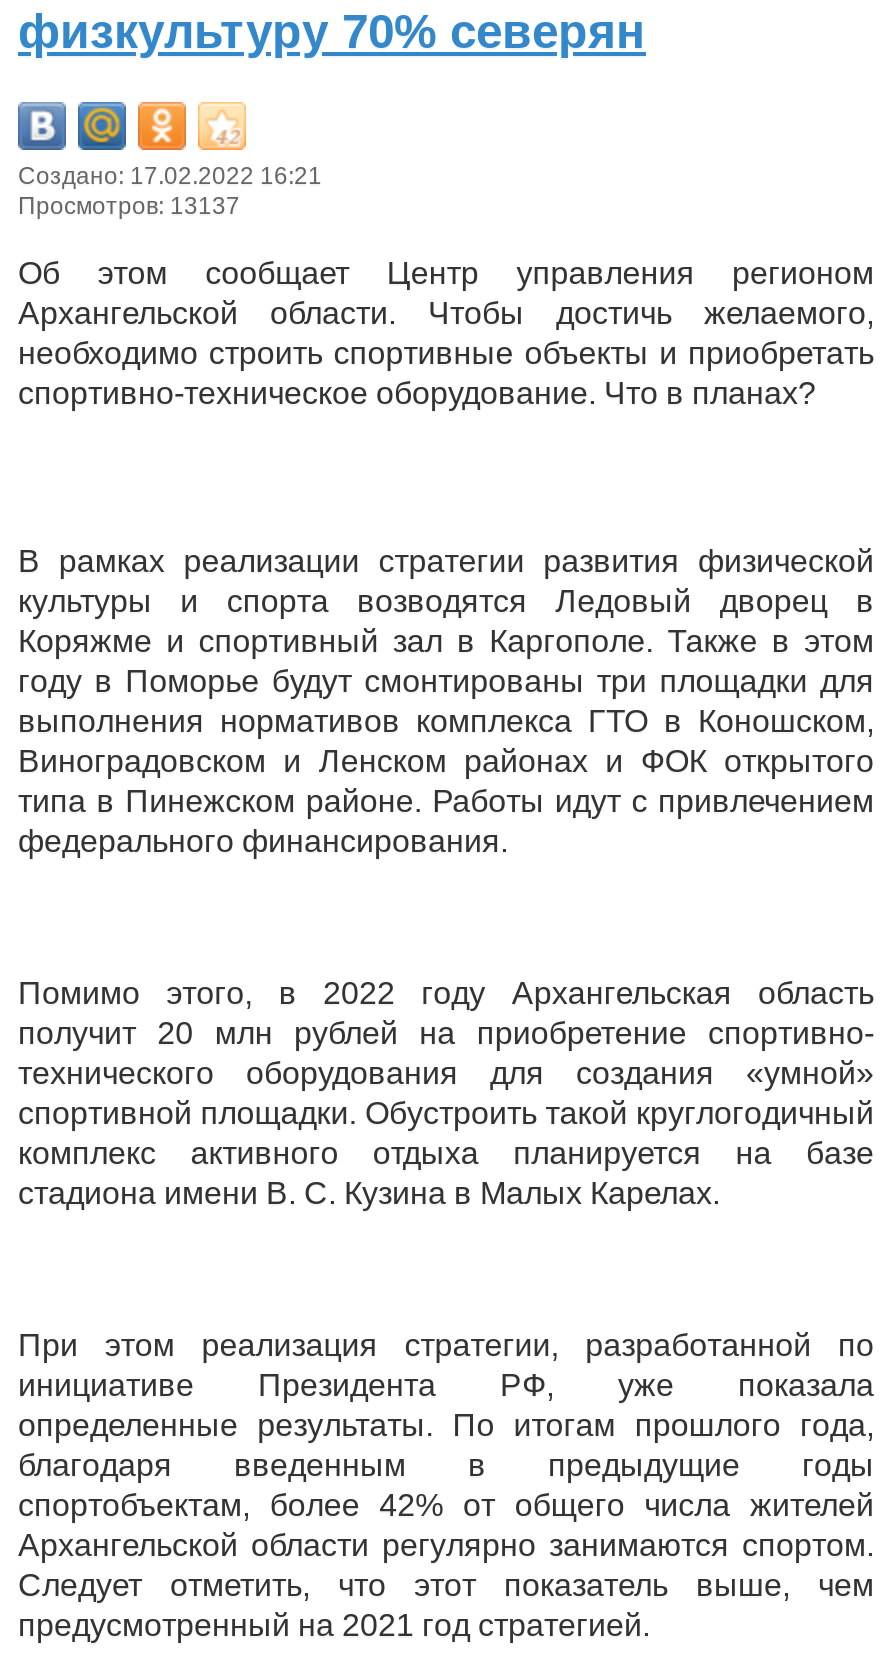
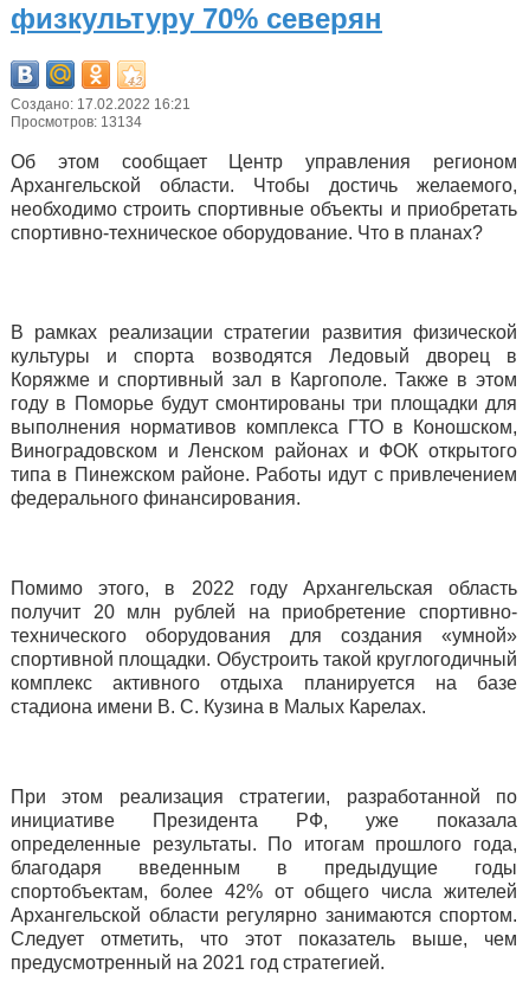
- Просмотров: 13137
+ Просмотров: 13134
